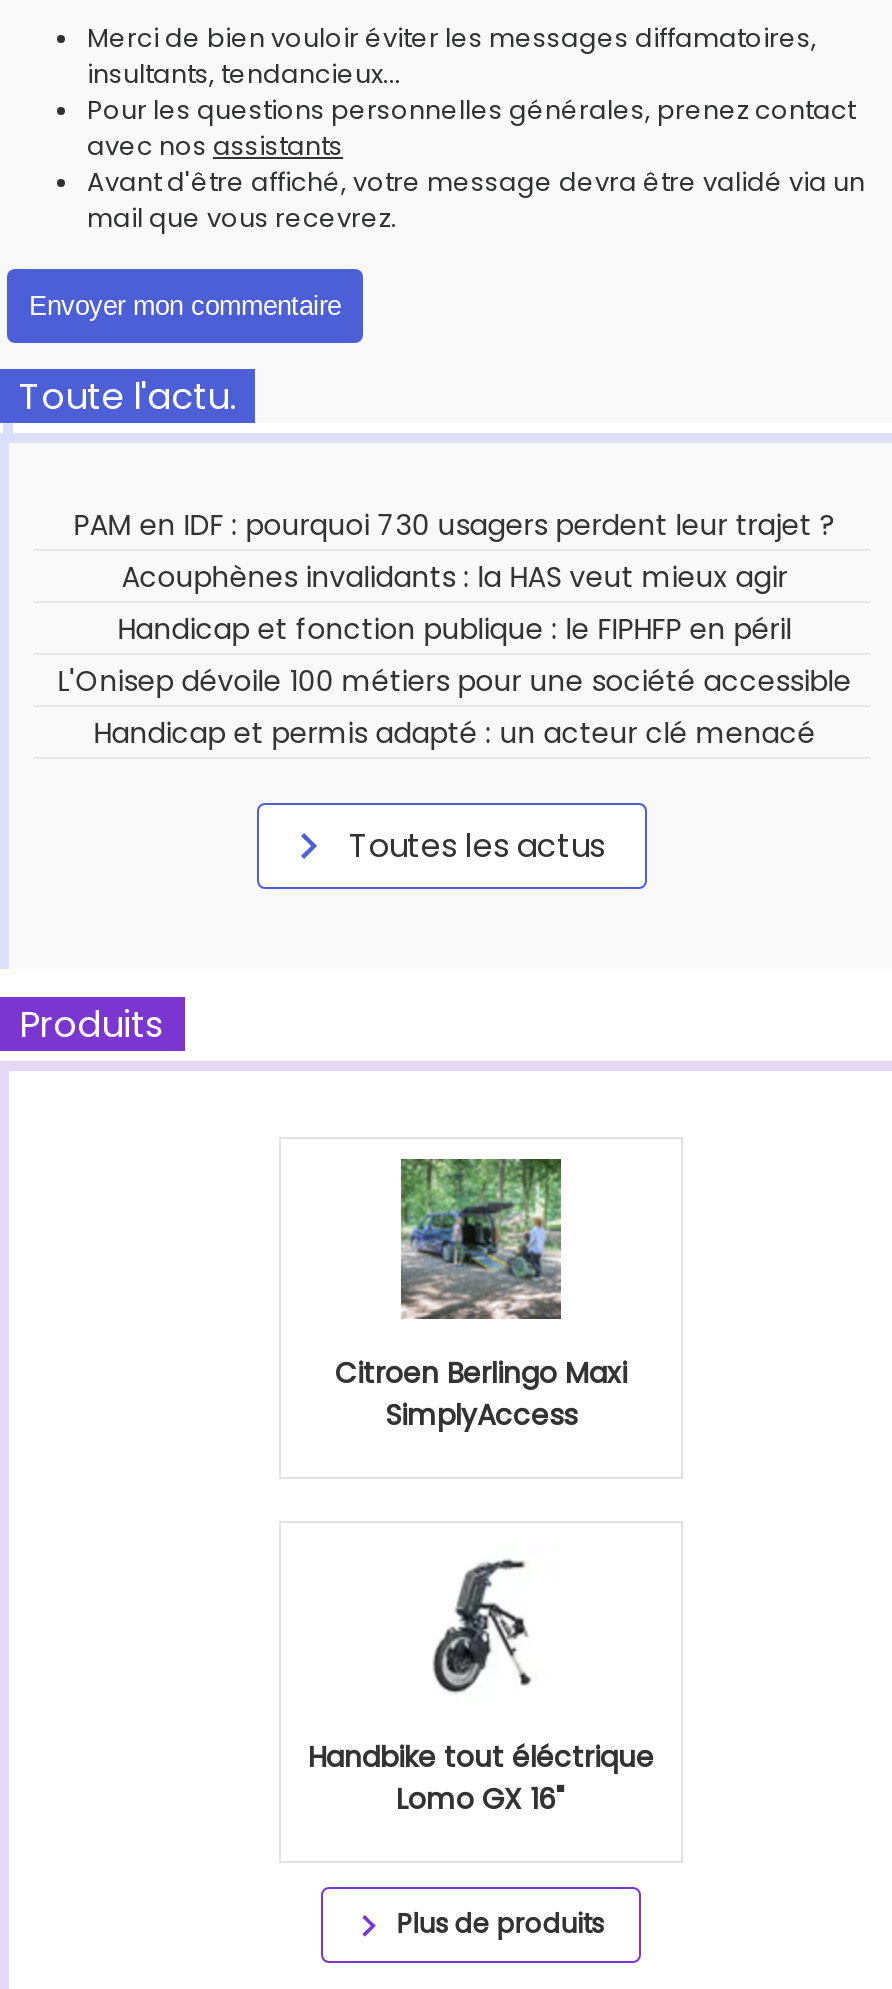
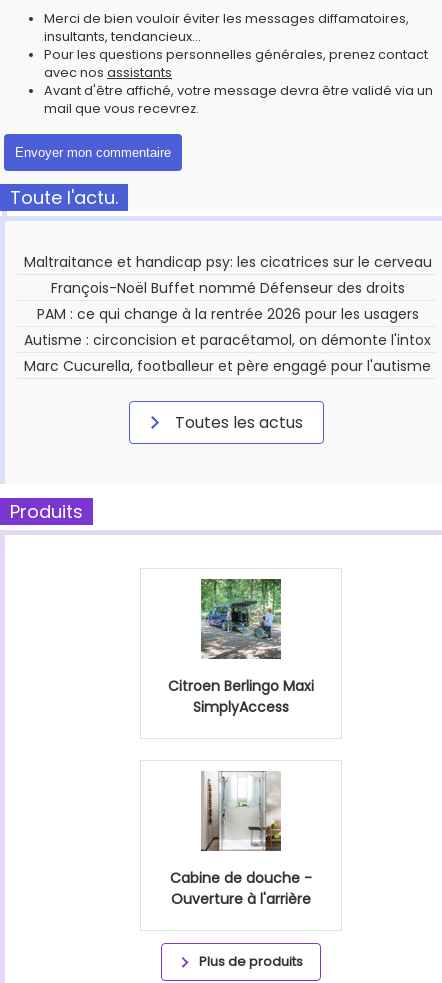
- PAM en IDF : pourquoi 730 usagers perdent leur trajet ?
- Acouphènes invalidants : la HAS veut mieux agir
- Handicap et fonction publique : le FIPHFP en péril
- L'Onisep dévoile 100 métiers pour une société accessible
- Handicap et permis adapté : un acteur clé menacé
+ Maltraitance et handicap psy: les cicatrices sur le cerveau
+ François-Noël Buffet nommé Défenseur des droits
+ PAM : ce qui change à la rentrée 2026 pour les usagers
+ Autisme : circoncision et paracétamol, on démonte l'intox
+ Marc Cucurella, footballeur et père engagé pour l'autisme

- [image]
- Handbike tout éléctrique
- Lomo GX 16"
+ [image]
+ Cabine de douche -
+ Ouverture à l'arrière
